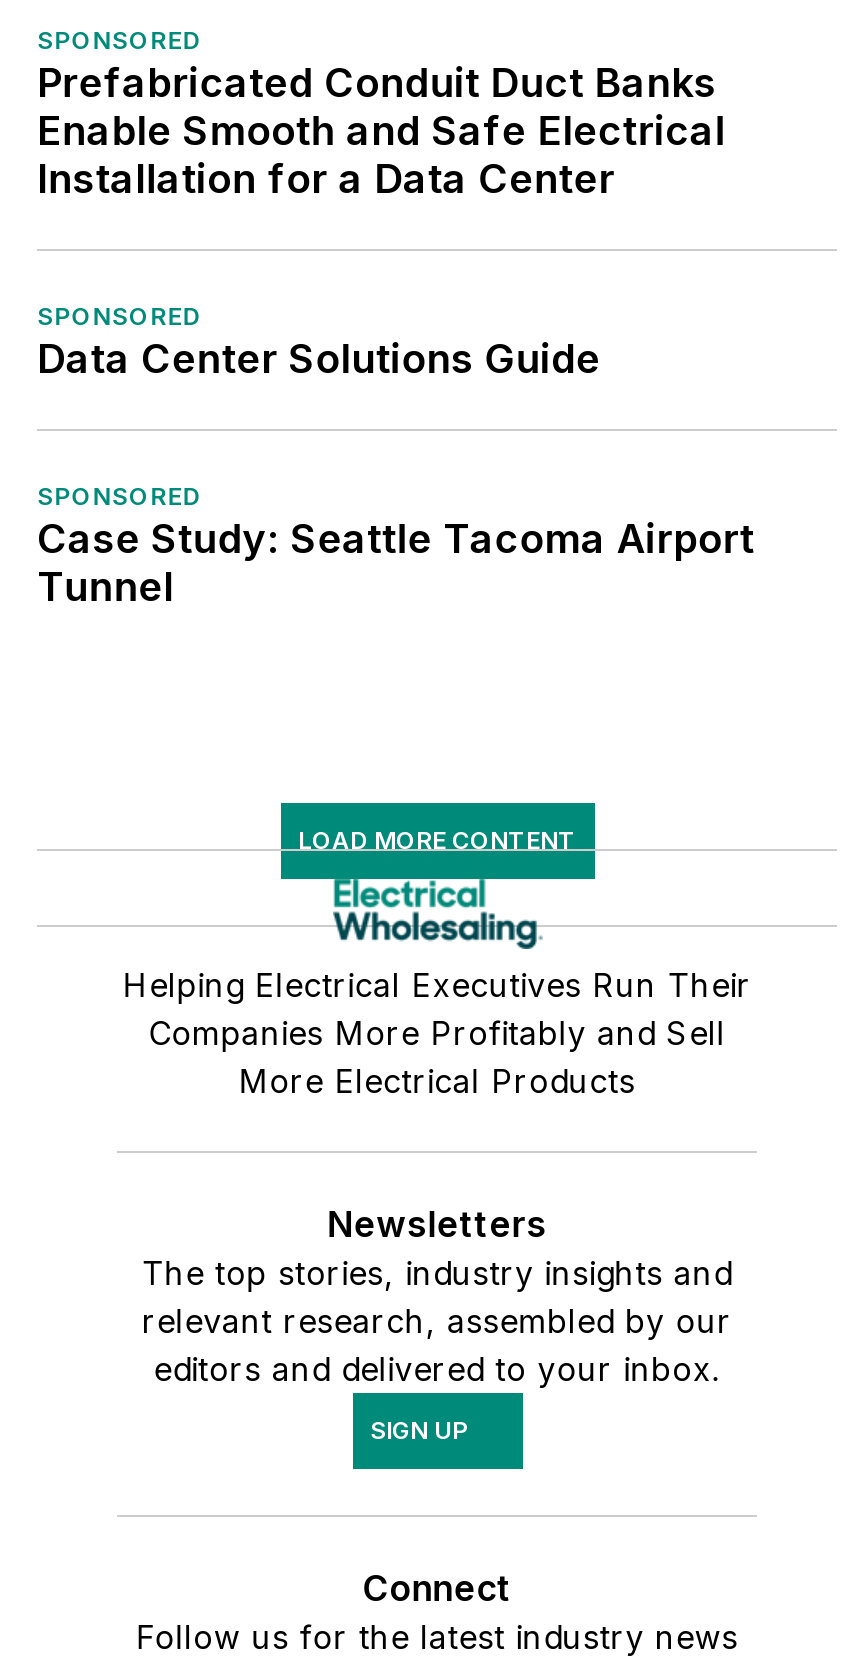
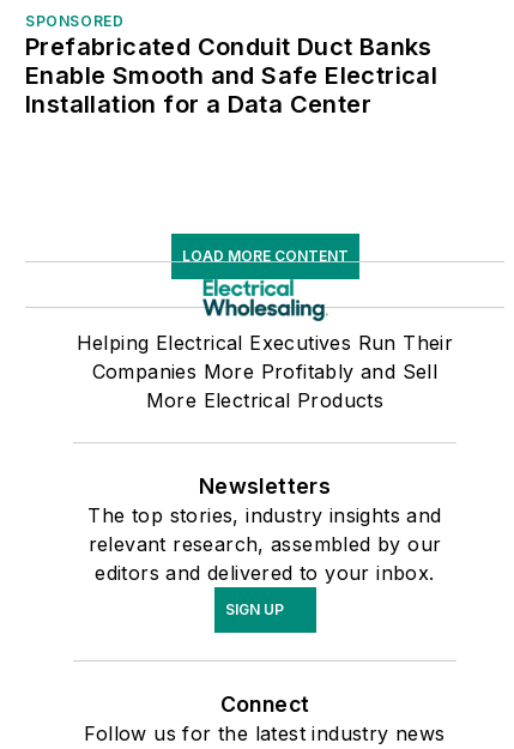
- SPONSORED
- Data Center Solutions Guide
- SPONSORED
- Case Study: Seattle Tacoma Airport
- Tunnel
